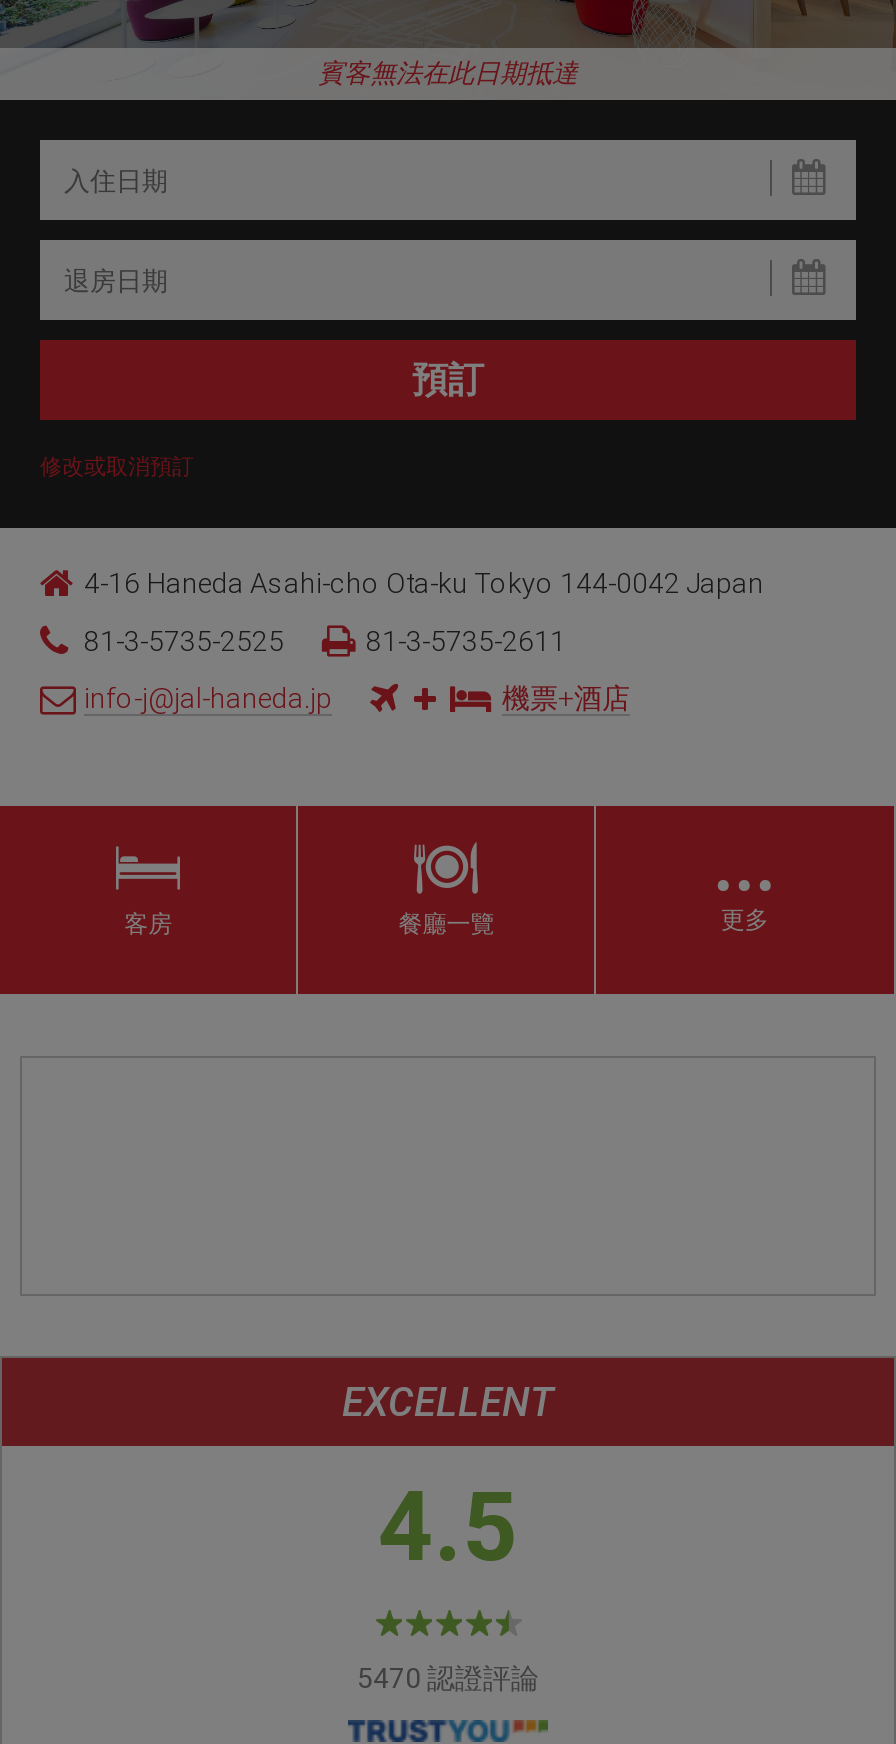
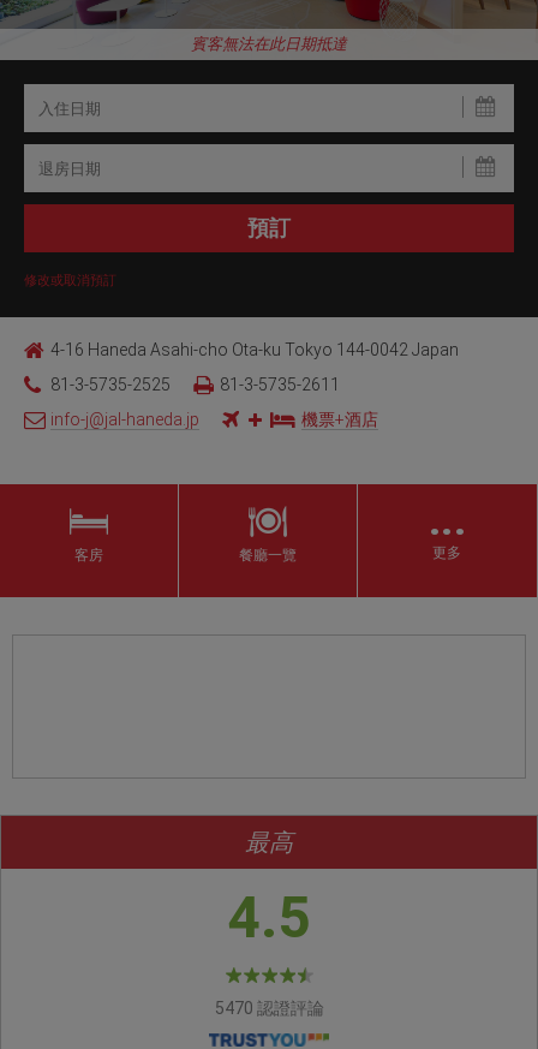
- EXCELLENT
+ 最高
